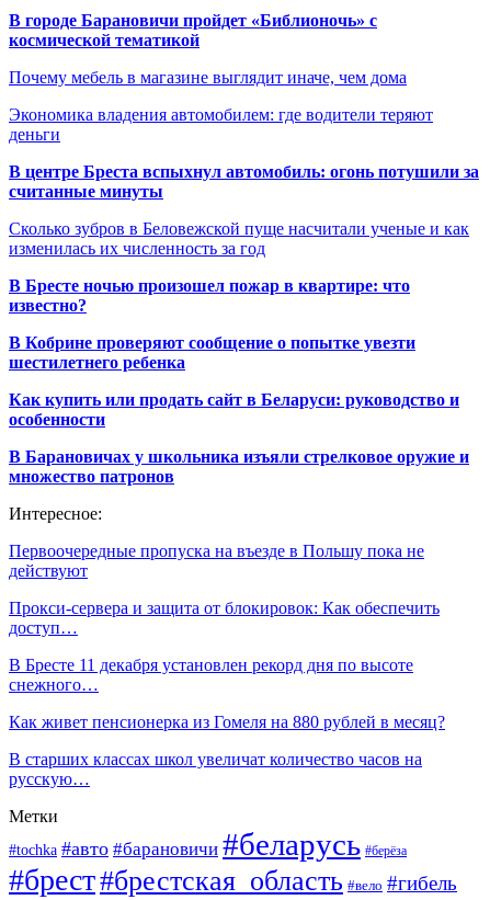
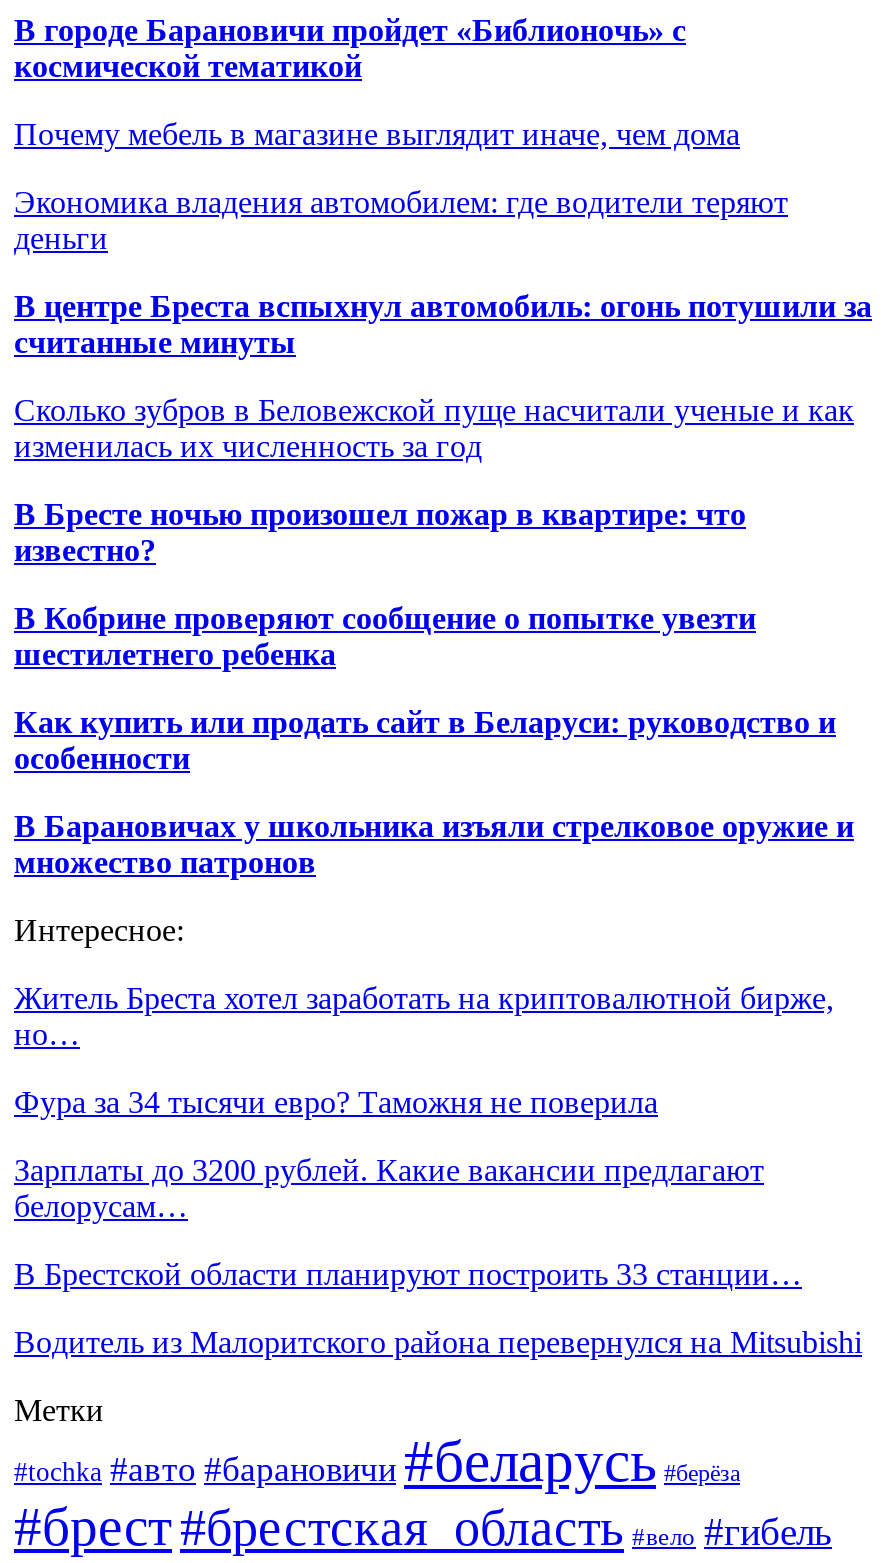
- Первоочередные пропуска на въезде в Польшу пока не
- действуют
+ Житель Бреста хотел заработать на криптовалютной бирже,
+ но…

- Прокси-сервера и защита от блокировок: Как обеспечить
- доступ…
+ Фура за 34 тысячи евро? Таможня не поверила

- В Бресте 11 декабря установлен рекорд дня по высоте
- снежного…
+ Зарплаты до 3200 рублей. Какие вакансии предлагают
+ белорусам…

- Как живет пенсионерка из Гомеля на 880 рублей в месяц?
+ В Брестской области планируют построить 33 станции…

- В старших классах школ увеличат количество часов на
- русскую…
+ Водитель из Малоритского района перевернулся на Mitsubishi
